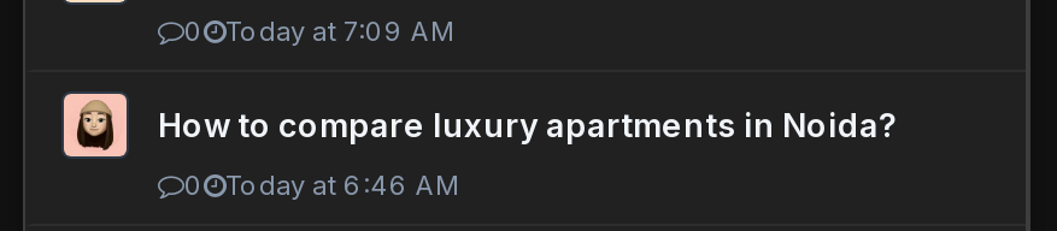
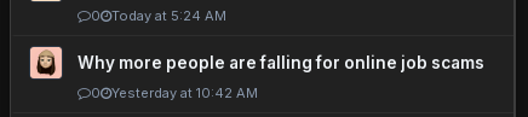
- 0 Today at 7:09 AM
+ 0 Today at 5:24 AM

- How to compare luxury apartments in Noida?
+ Why more people are falling for online job scams

- Today at 6:46 AM
+ Yesterday at 10:42 AM
